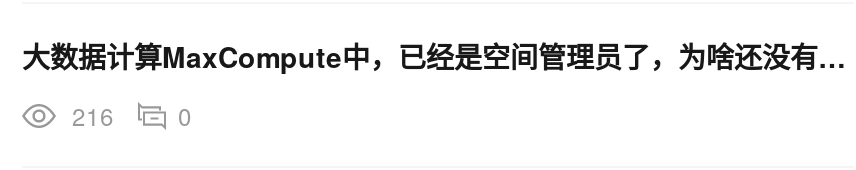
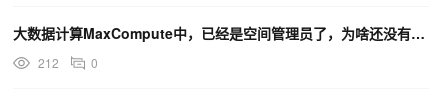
- 216 0
+ 212 0
